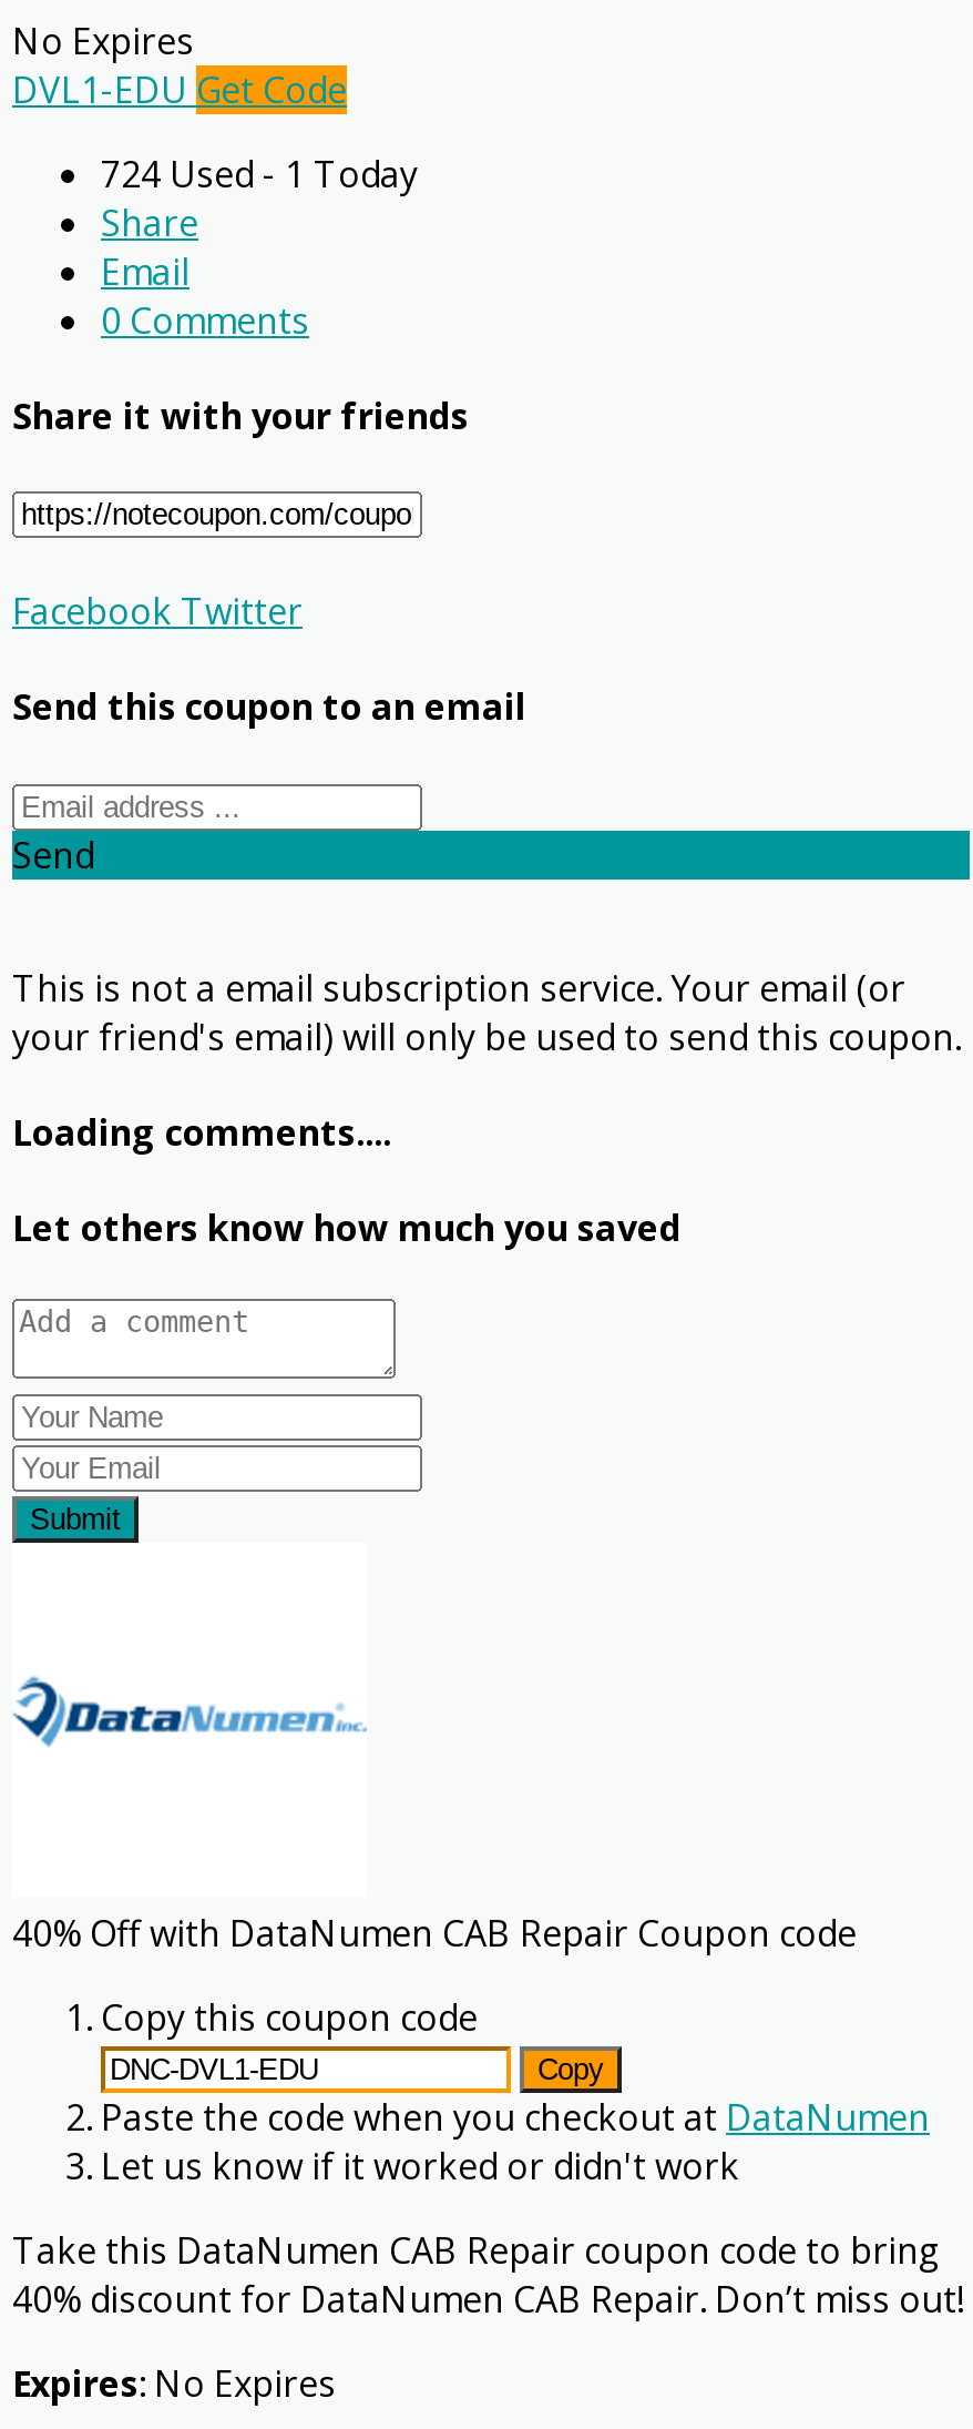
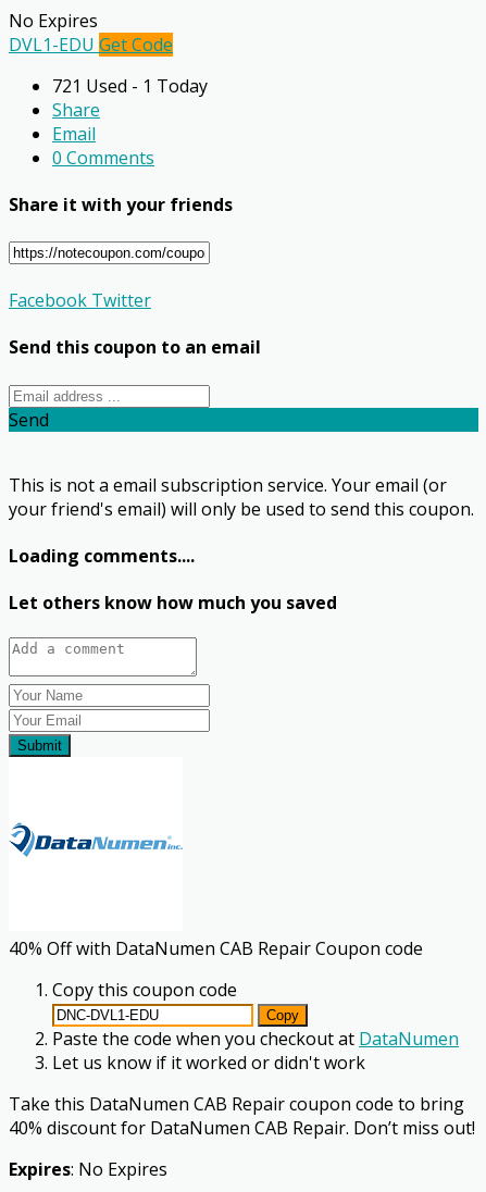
- 724 Used - 1 Today
+ 721 Used - 1 Today
